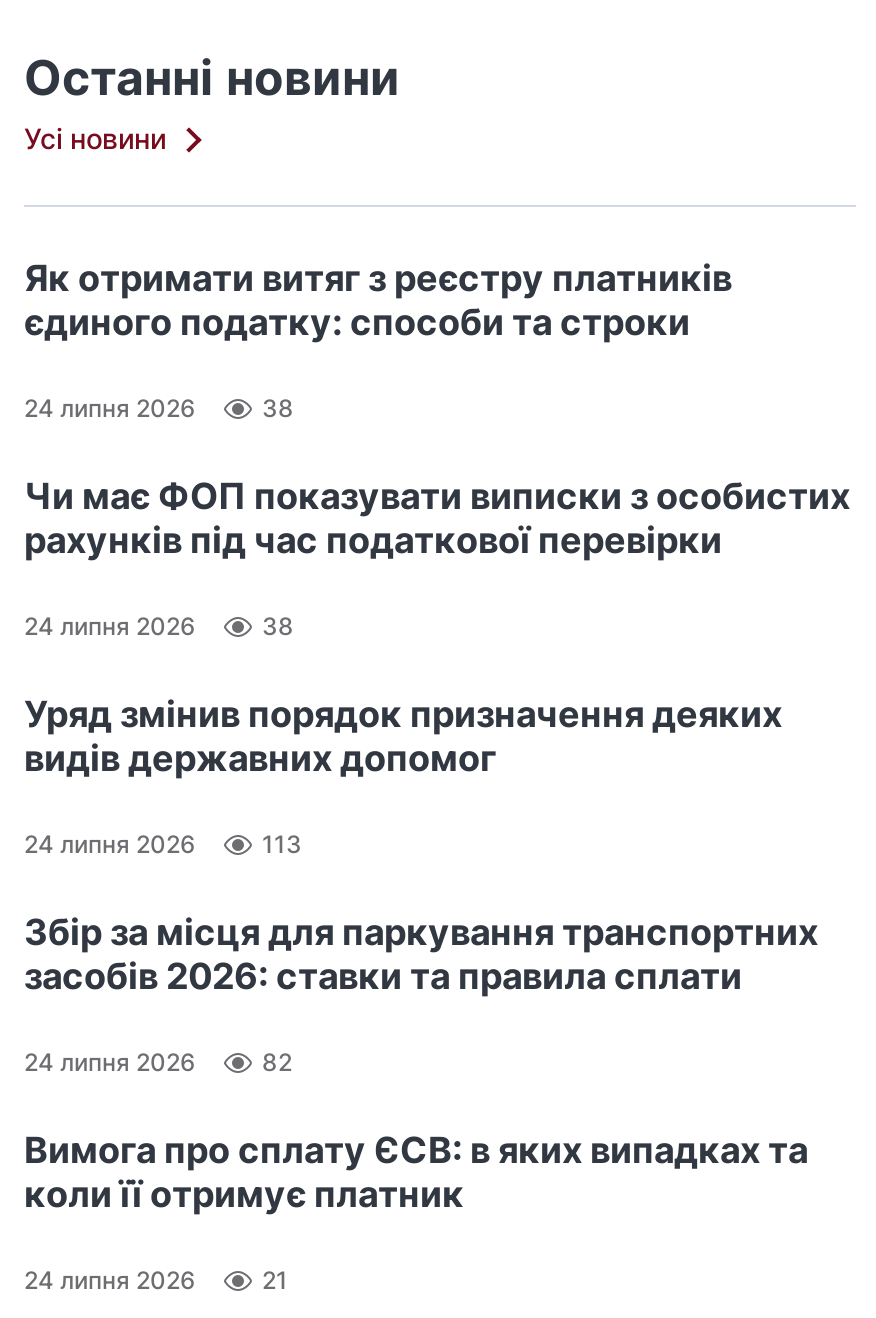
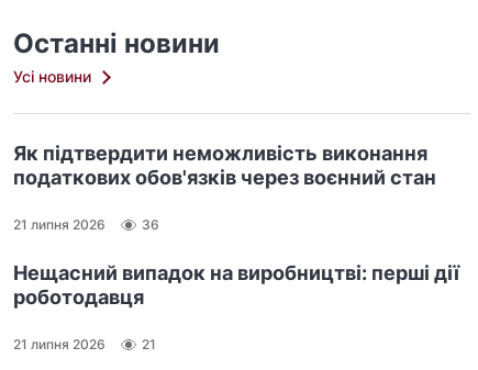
- Як отримати витяг з реєстру платників
- єдиного податку: способи та строки
- 24 липня 2026
- 38
- Чи має ФОП показувати виписки з особистих
- рахунків під час податкової перевірки
- 24 липня 2026
- 38
- Уряд змінив порядок призначення деяких
- видів державних допомог
- 24 липня 2026
- 113
- Збір за місця для паркування транспортних
- засобів 2026: ставки та правила сплати
- 24 липня 2026
- 82
- Вимога про сплату ЄСВ: в яких випадках та
- коли її отримує платник
- 24 липня 2026
+ Як підтвердити неможливість виконання
+ податкових обов'язків через воєнний стан
+ 21 липня 2026
+ 36
+ Нещасний випадок на виробництві: перші дії
+ роботодавця
+ 21 липня 2026
